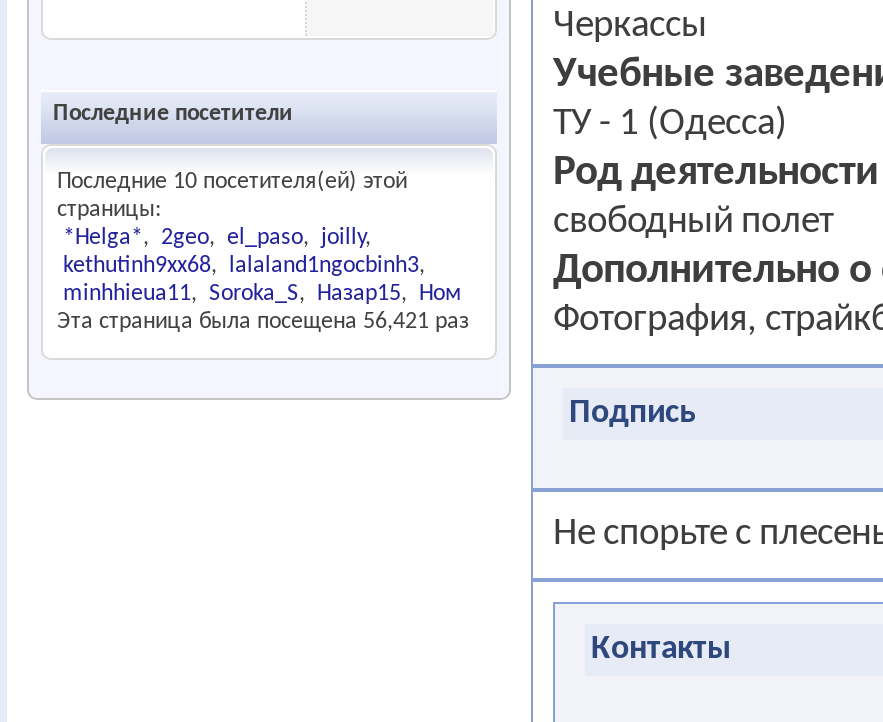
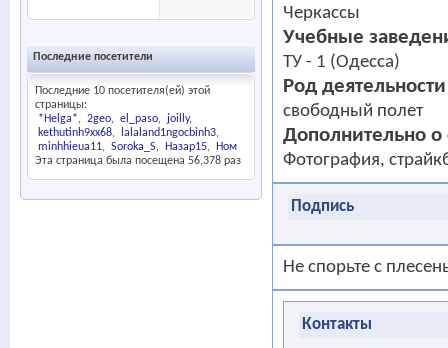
- Эта страница была посещена 56,421 раз
+ Эта страница была посещена 56,378 раз
